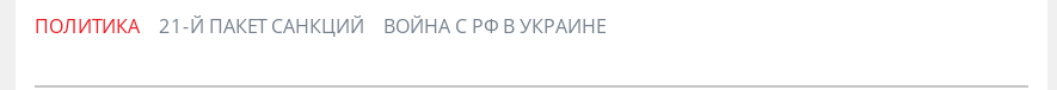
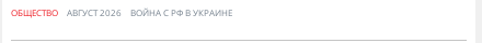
- ПОЛИТИКА
- 21-Й ПАКЕТ САНКЦИЙ
+ ОБЩЕСТВО
+ АВГУСТ 2026
